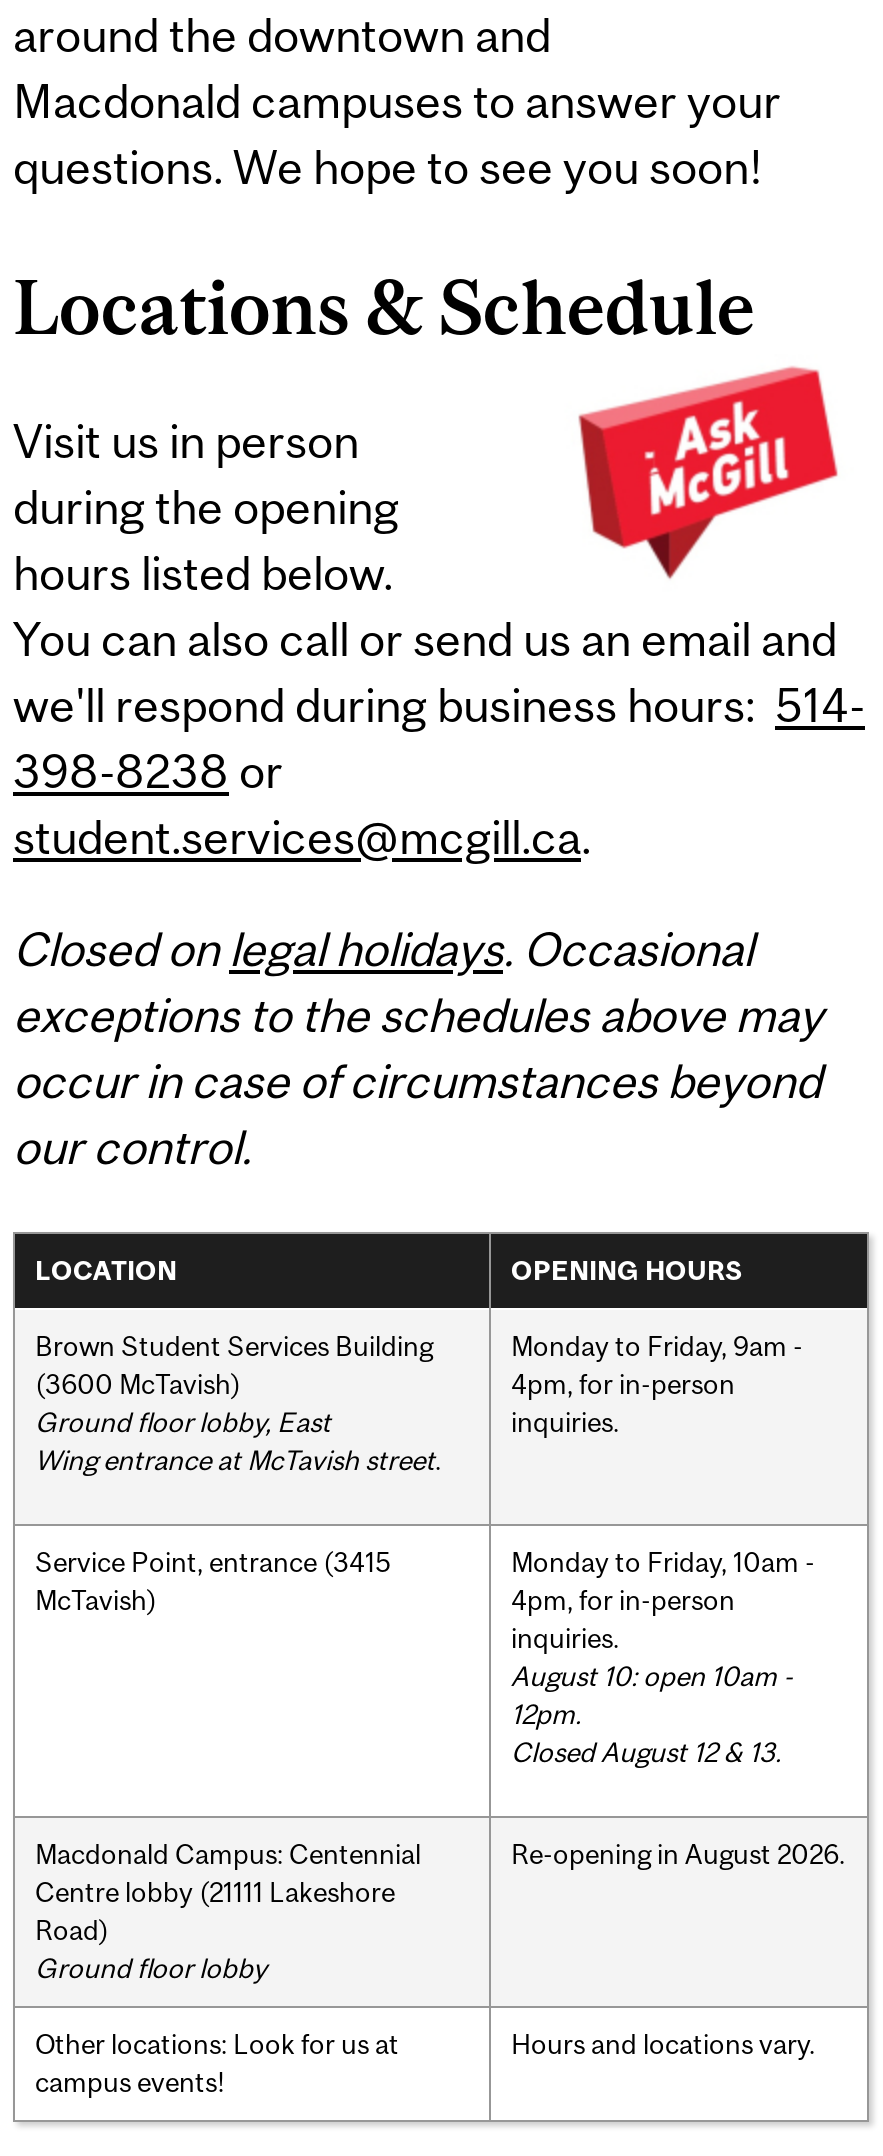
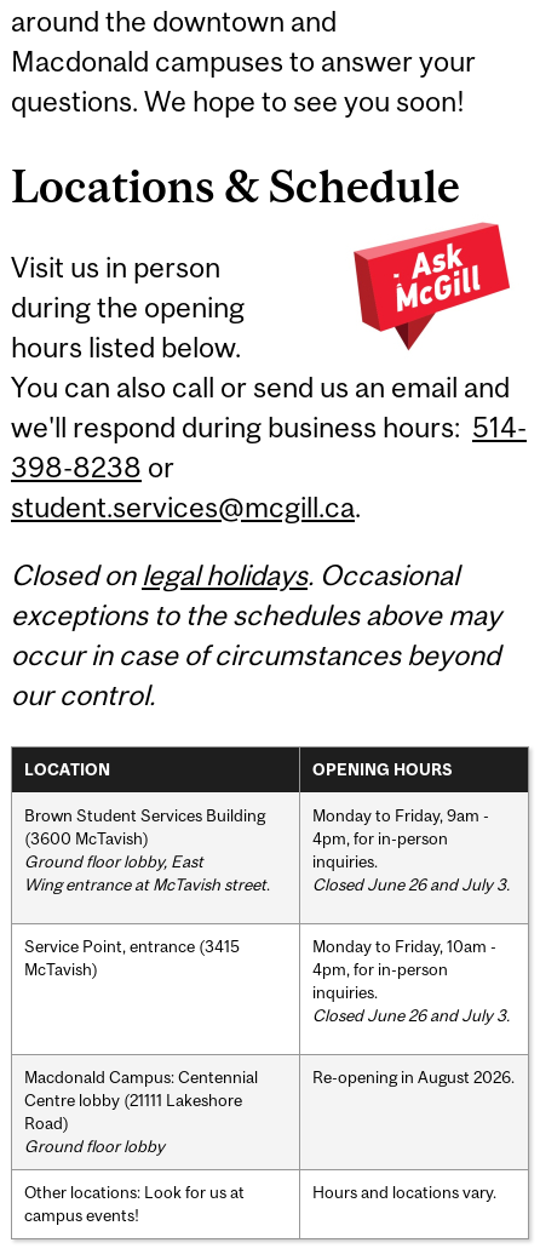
+ Closed June 26 and July 3.

- August 10: open 10am -
- 12pm.
- Closed August 12 & 13.
+ Closed June 26 and July 3.
